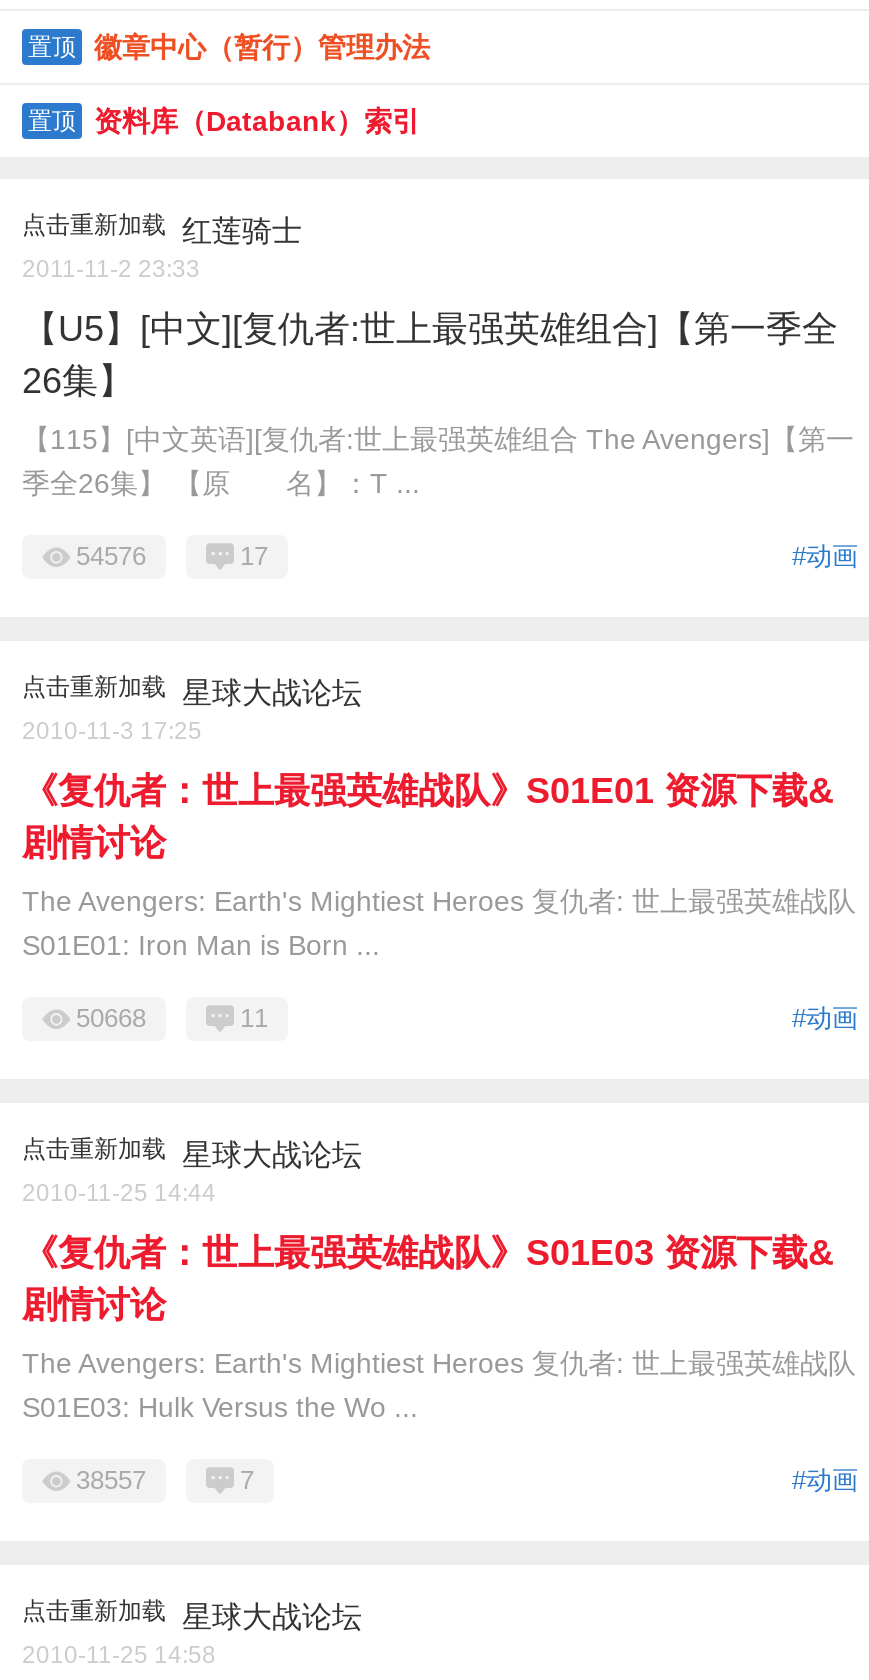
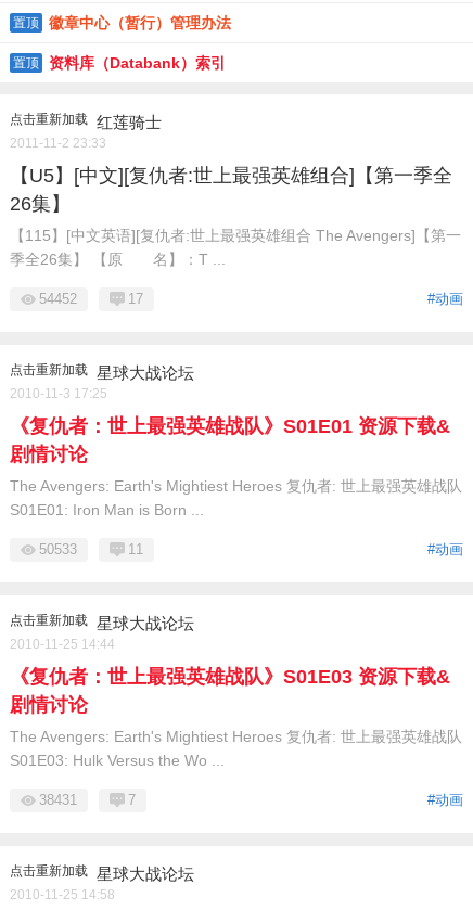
- 54576
+ 54452

- 50668
+ 50533

- 38557
+ 38431
